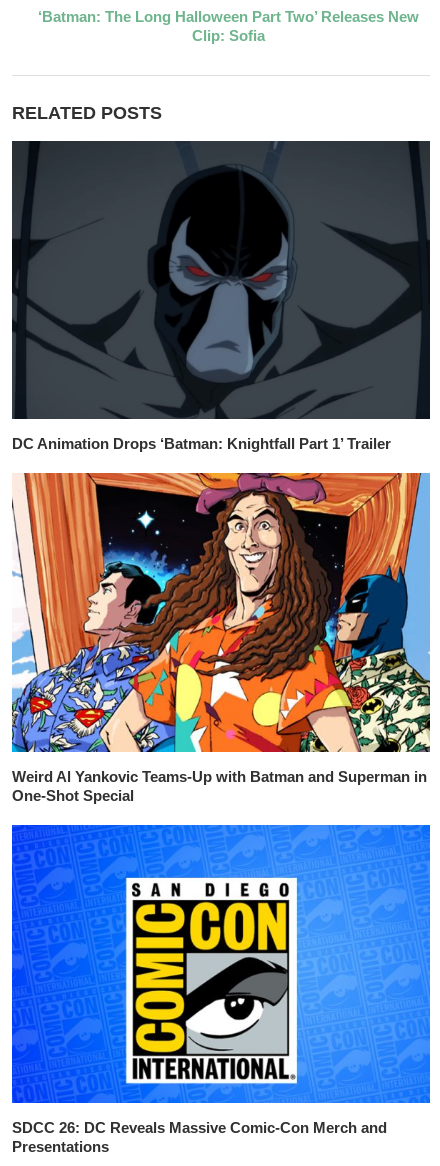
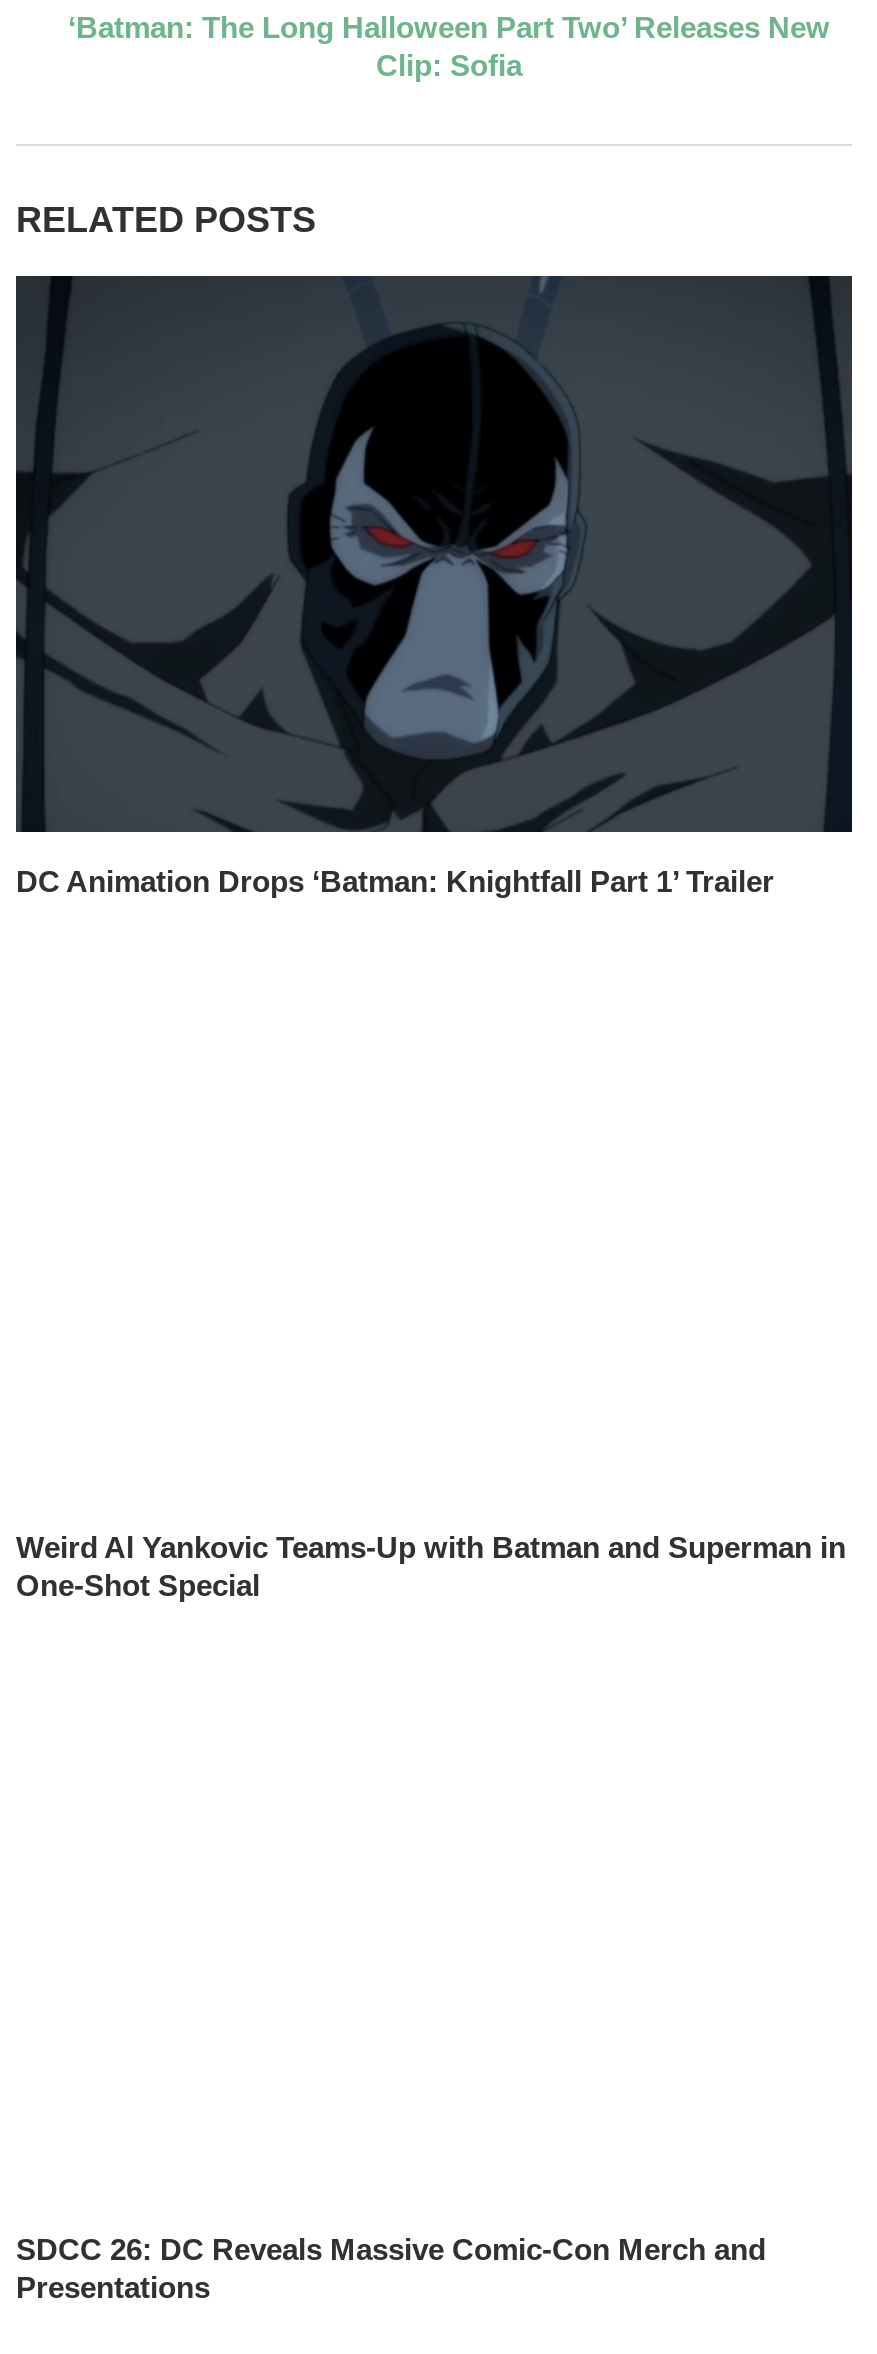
- [image]

- [image]
